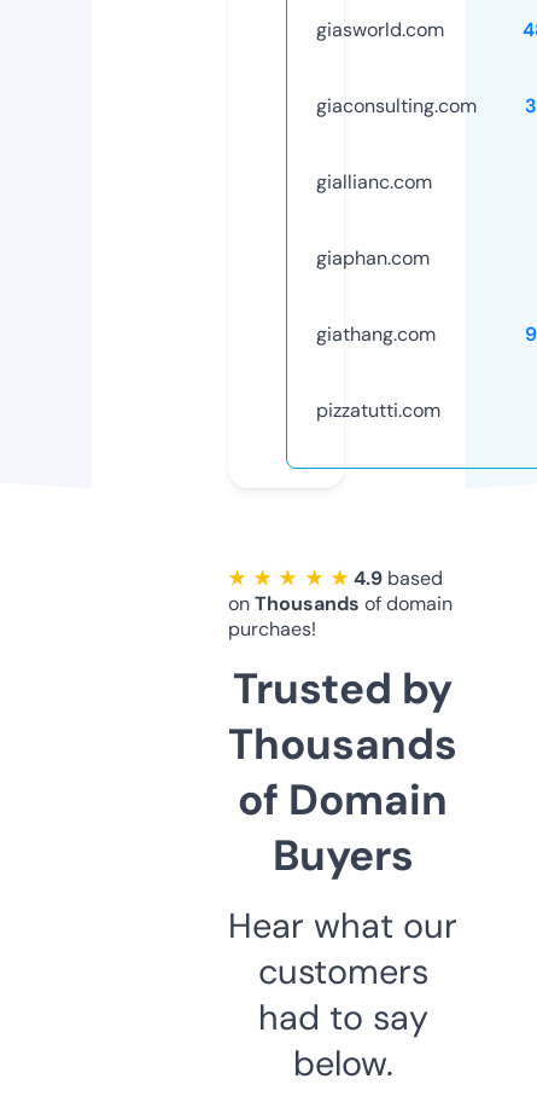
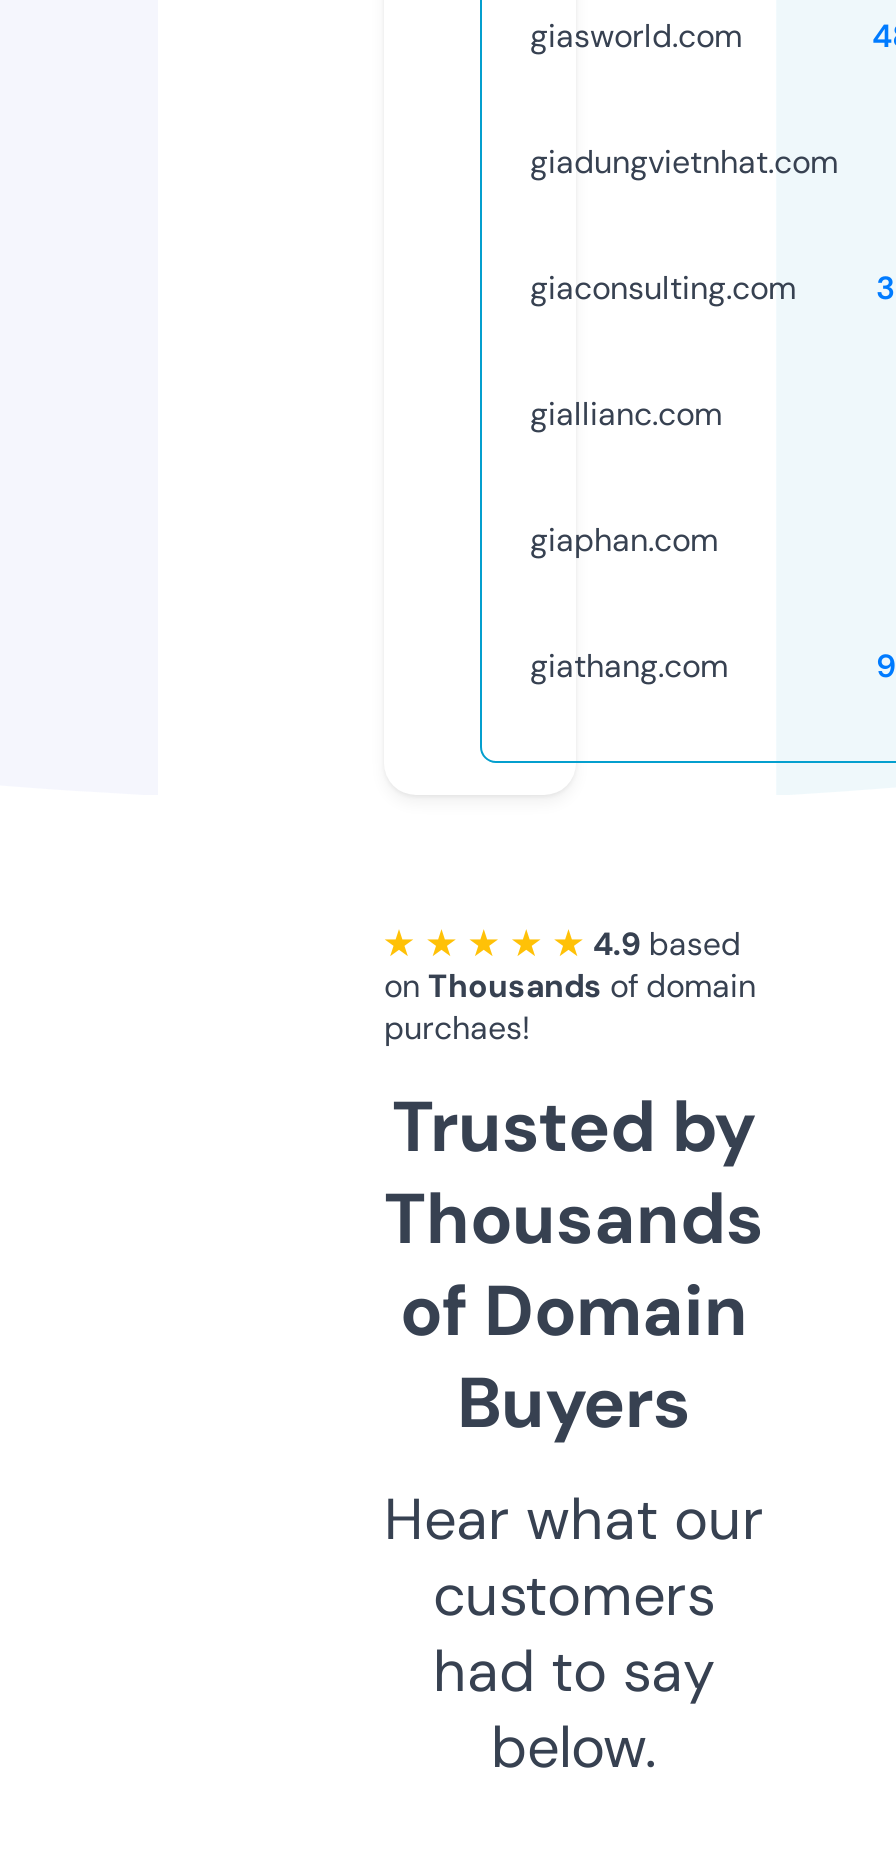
+ giadungvietnhat.com

moved down: giaconsulting.com | giallianc.com | giaphan.com | giathang.com

- pizzatutti.com
